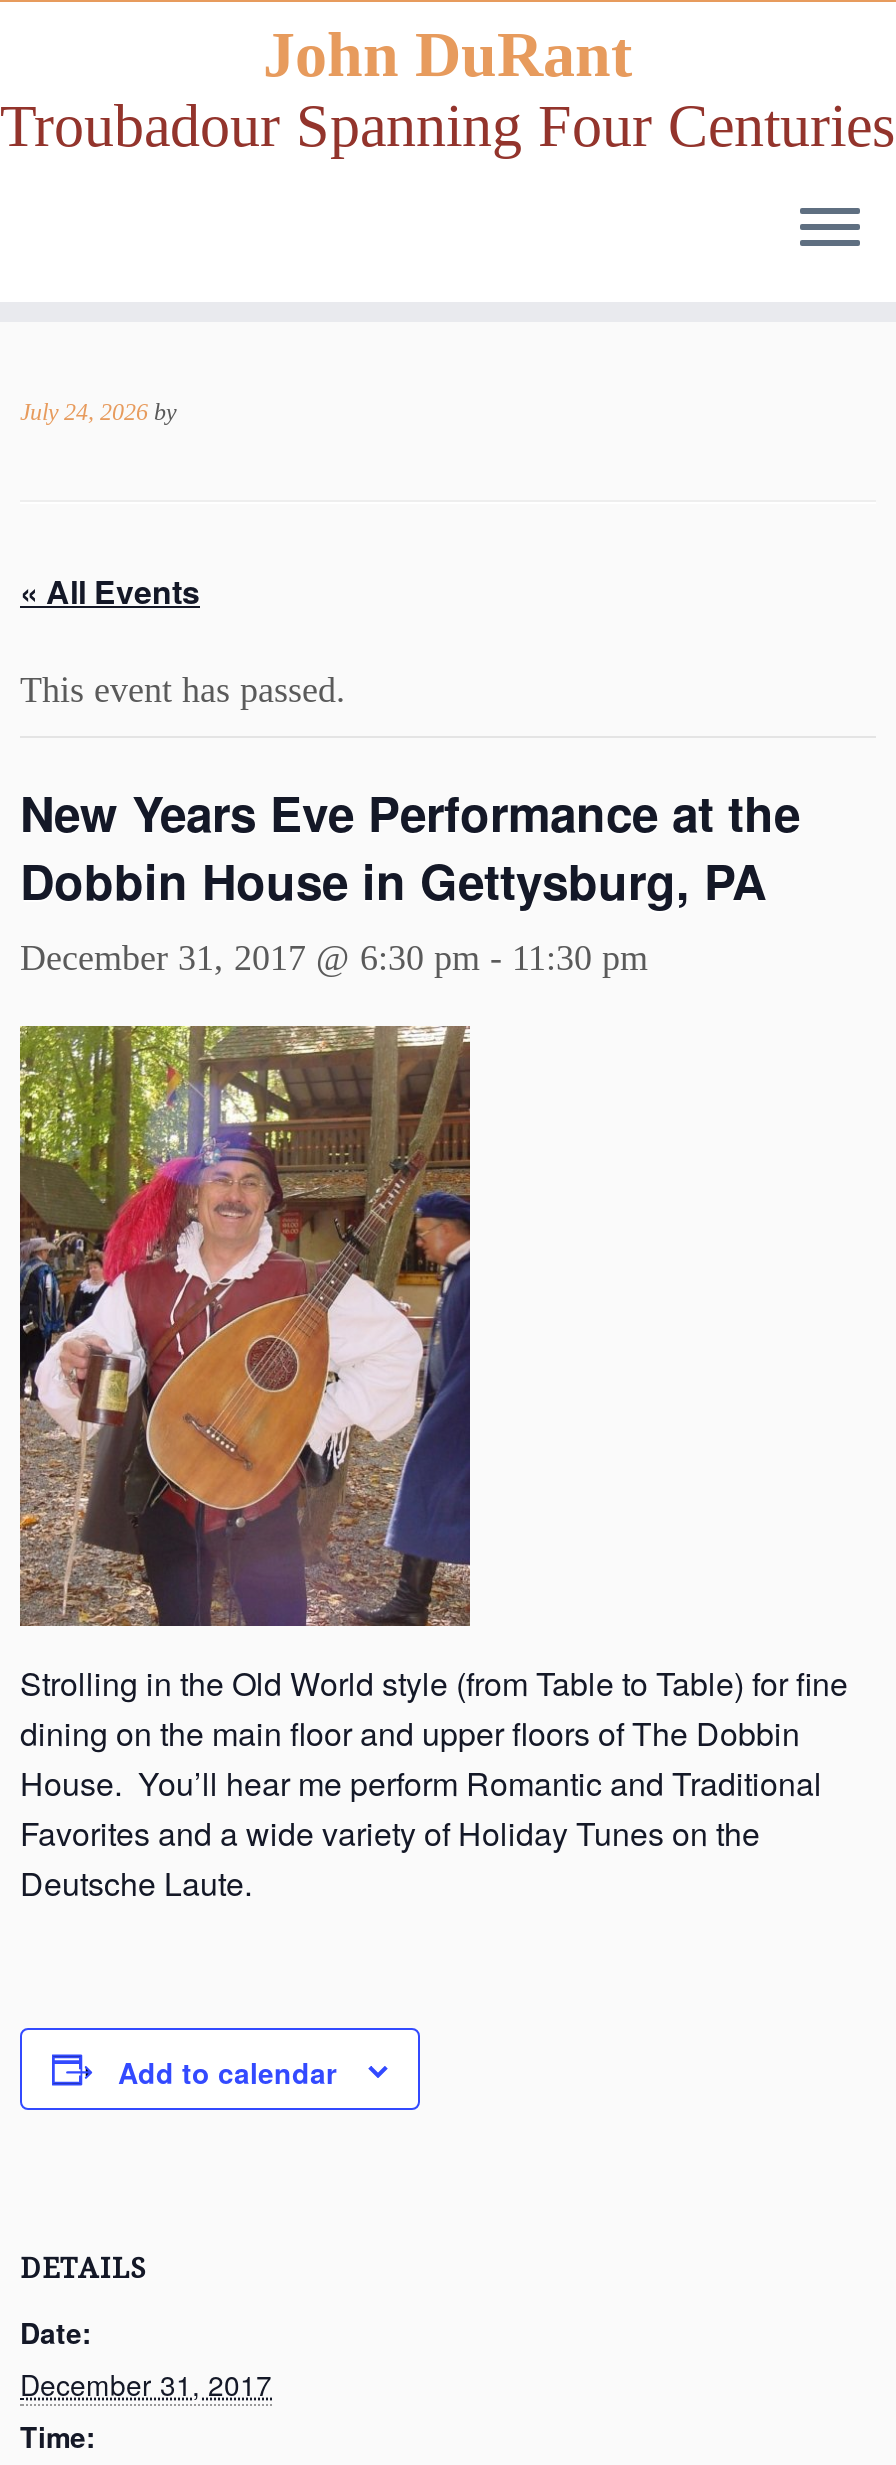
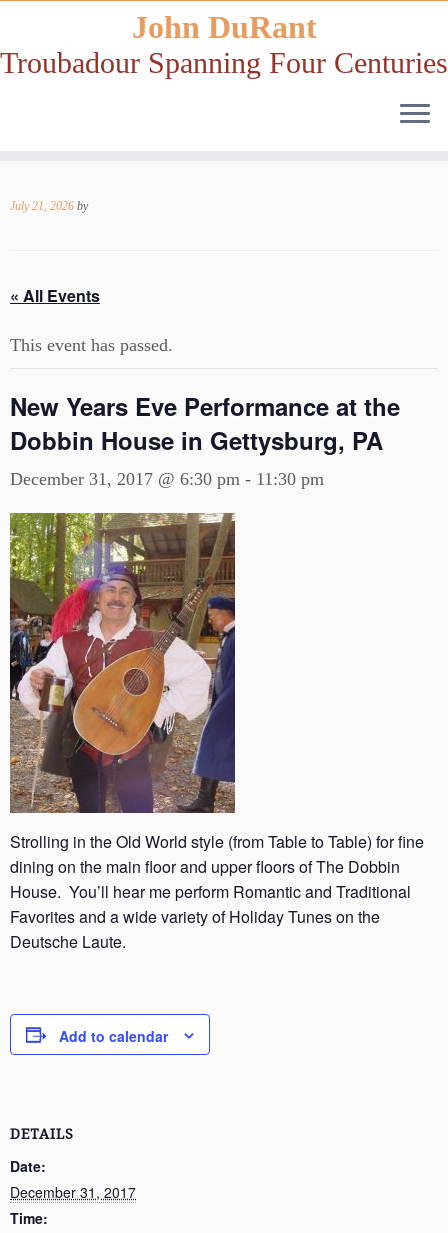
- July 24, 2026 by
+ July 21, 2026 by
